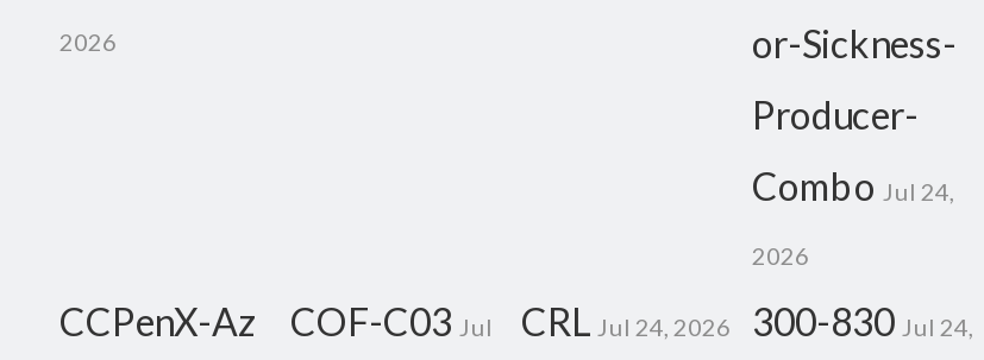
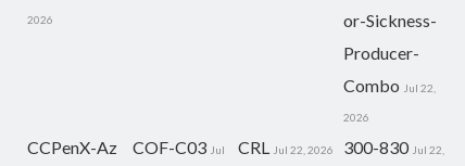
- Combo Jul 24,
+ Combo Jul 22,

- CCPenX-Az COF-C03 Jul CRL Jul 24, 2026 300-830 Jul 24,
+ CCPenX-Az COF-C03 Jul CRL Jul 22, 2026 300-830 Jul 22,
